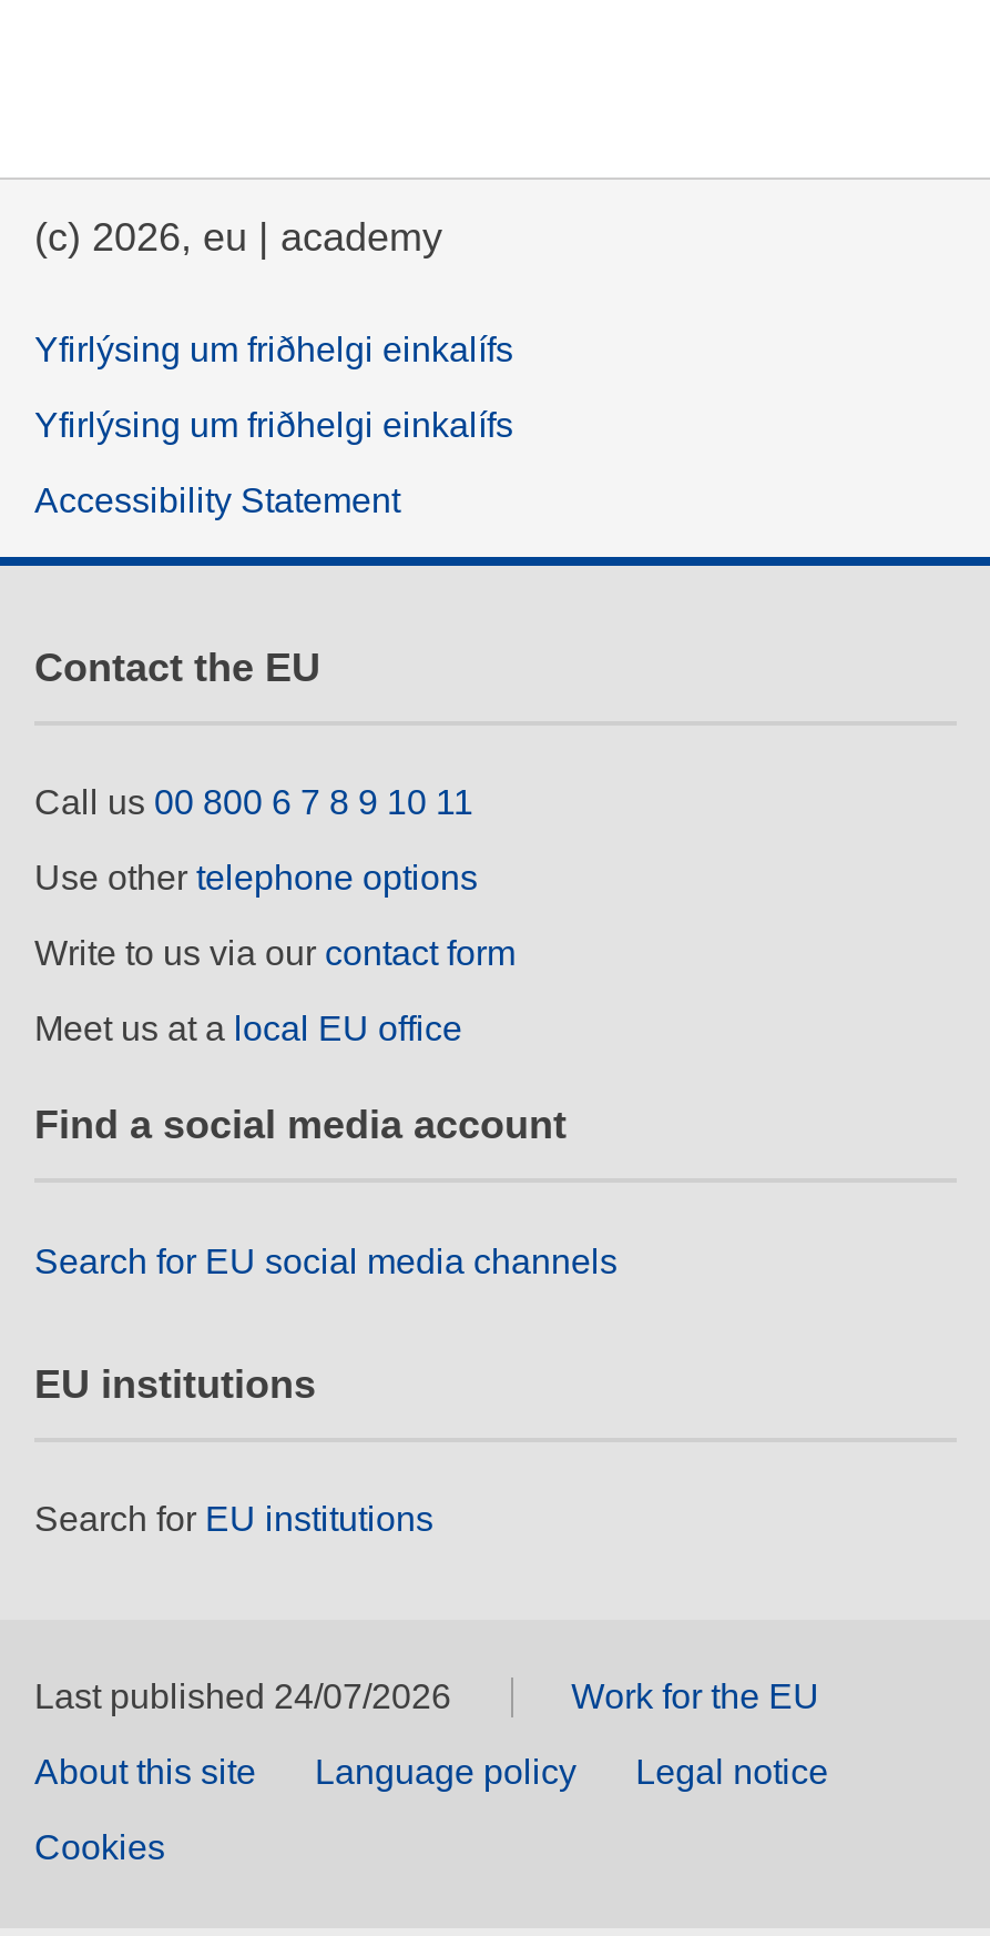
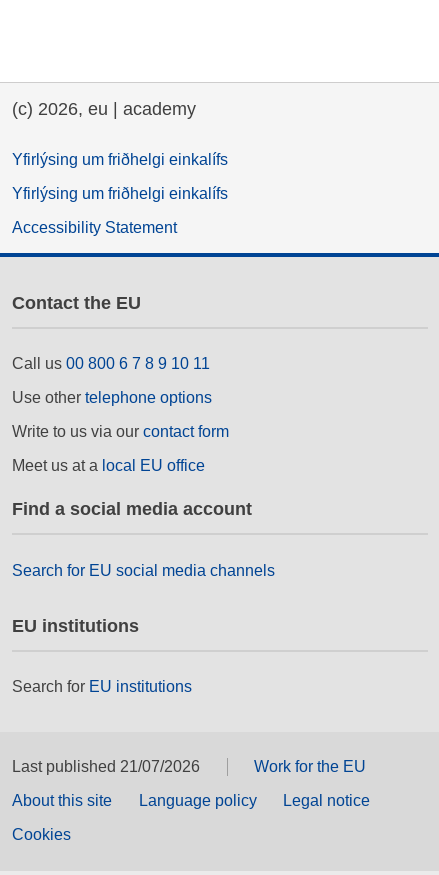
- Last published 24/07/2026
+ Last published 21/07/2026
